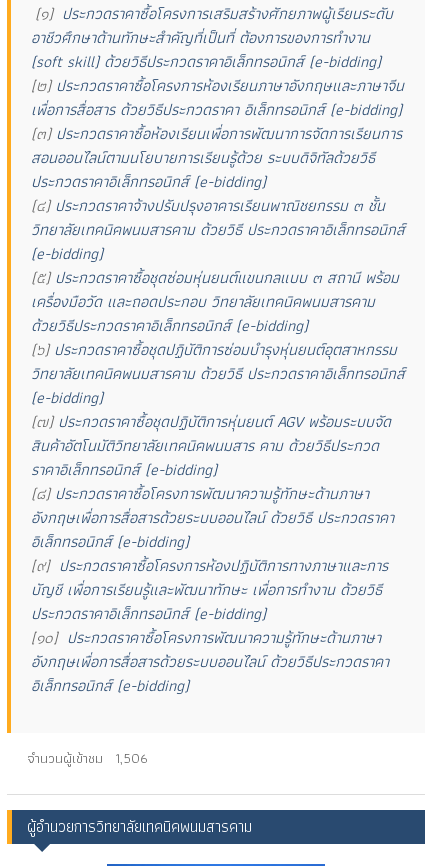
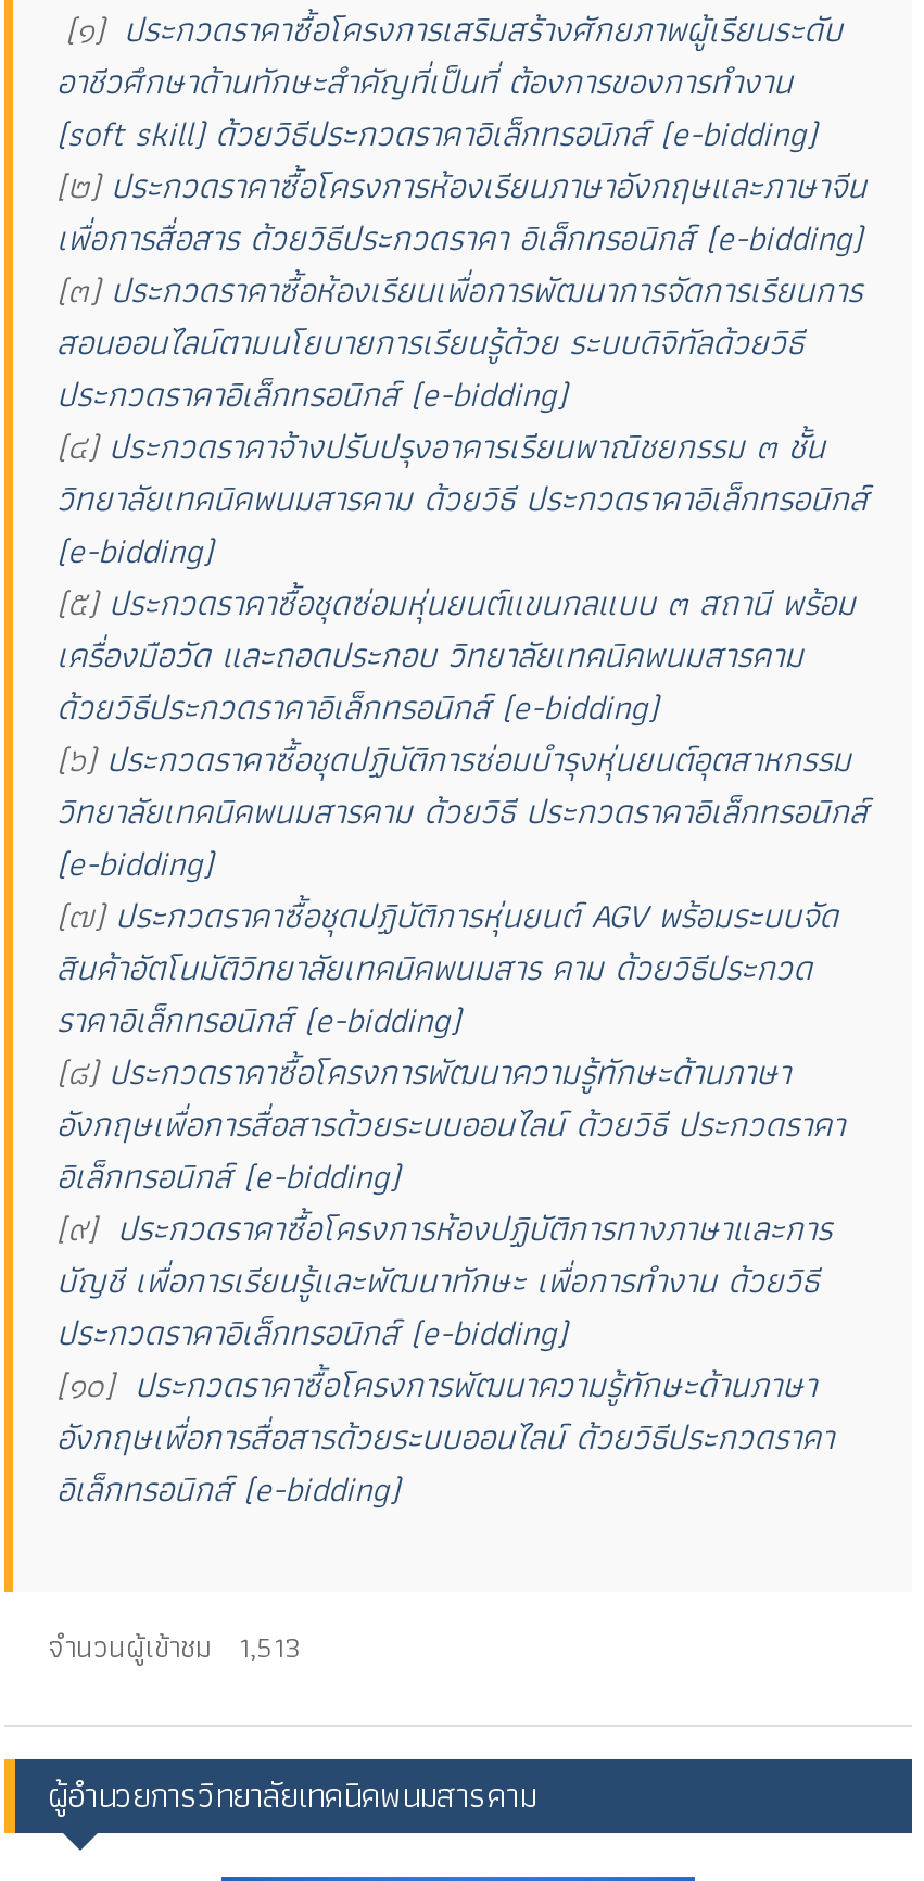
- จำนวนผู้เข้าชม 1,506
+ จำนวนผู้เข้าชม 1,513
